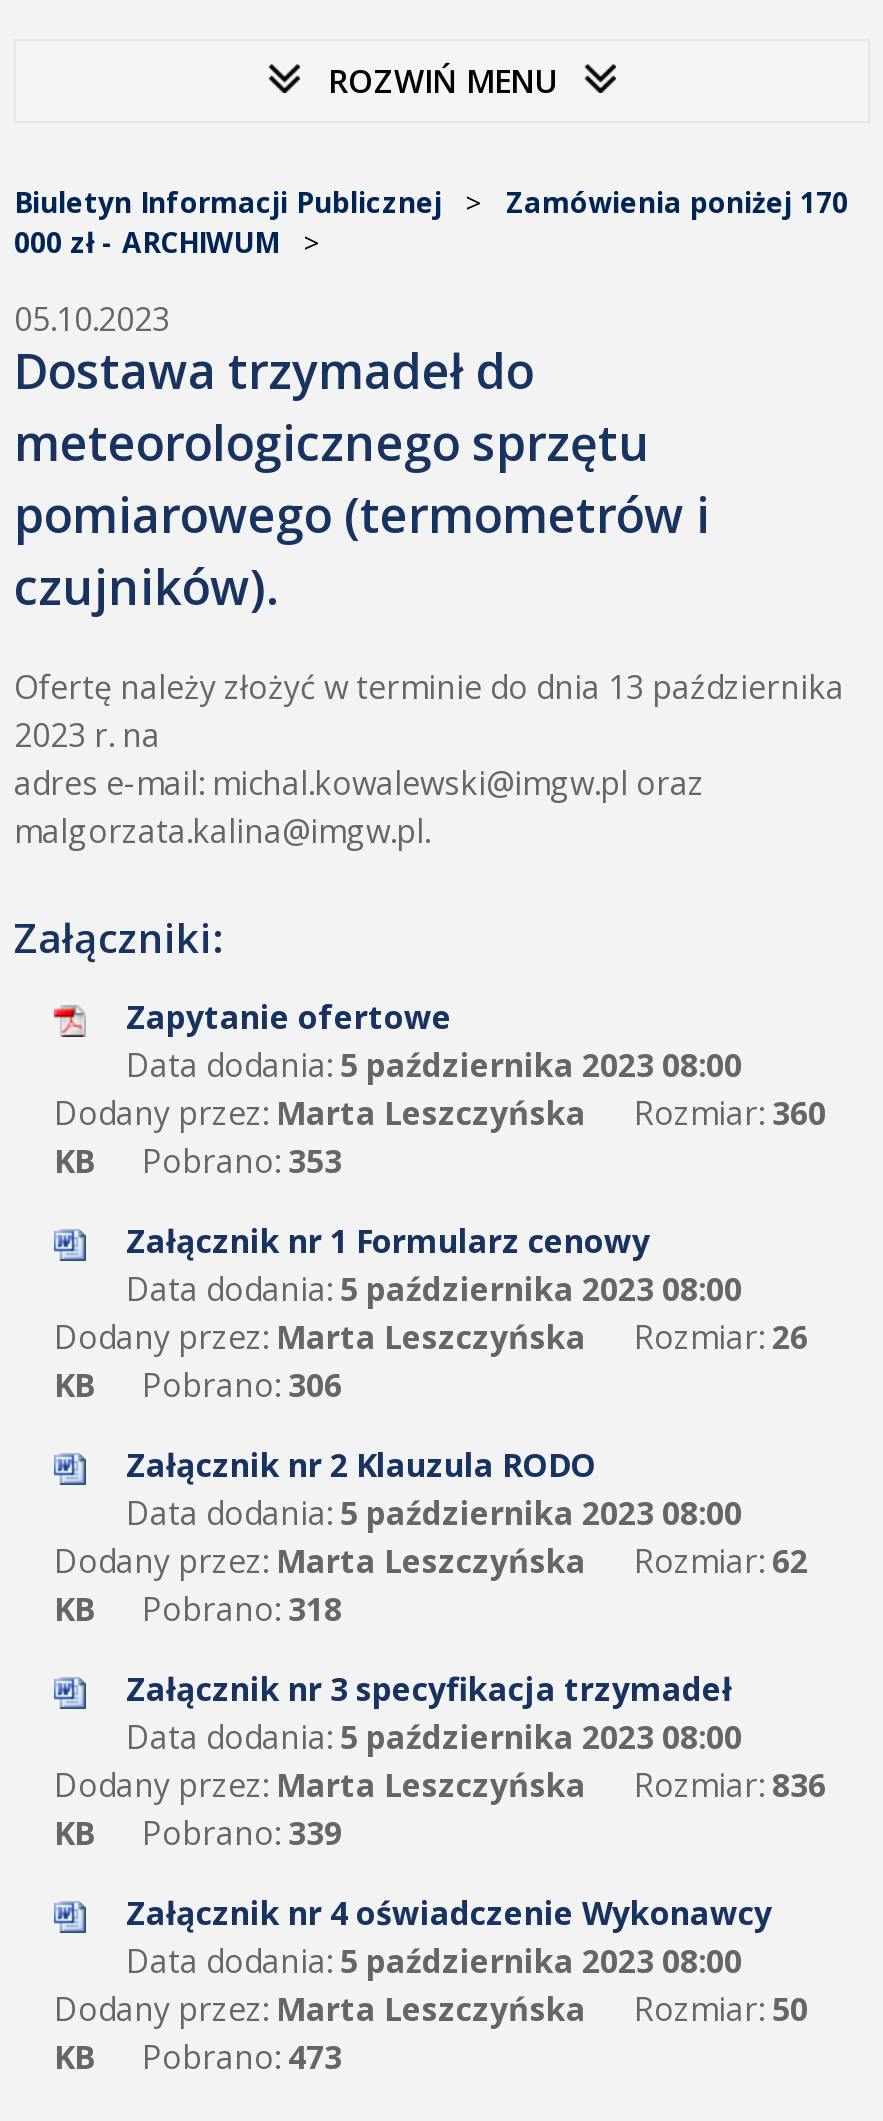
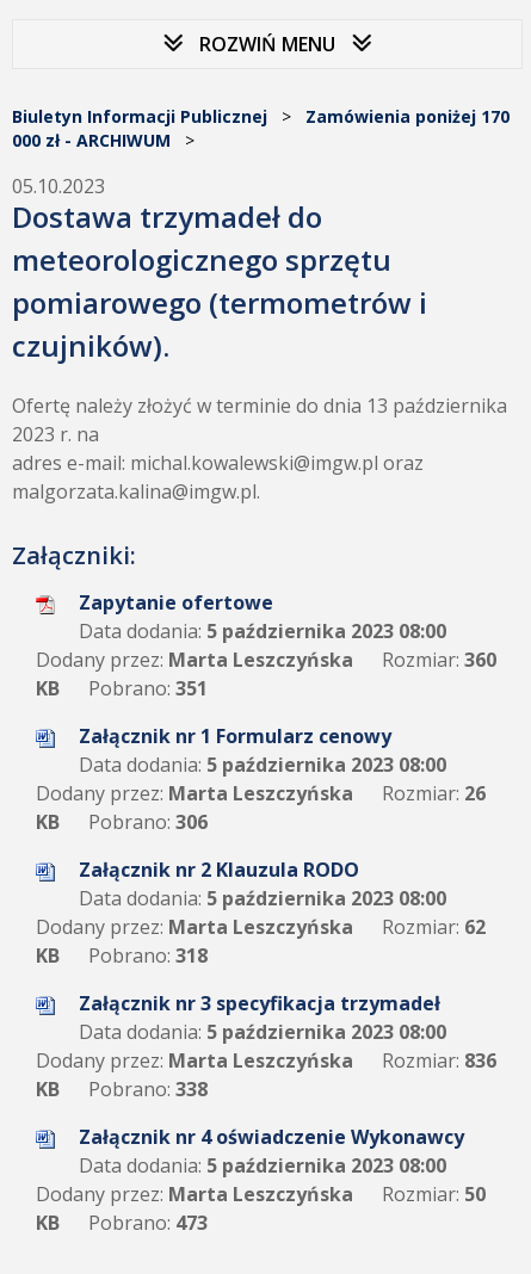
- KB Pobrano: 353
+ KB Pobrano: 351

- KB Pobrano: 339
+ KB Pobrano: 338
